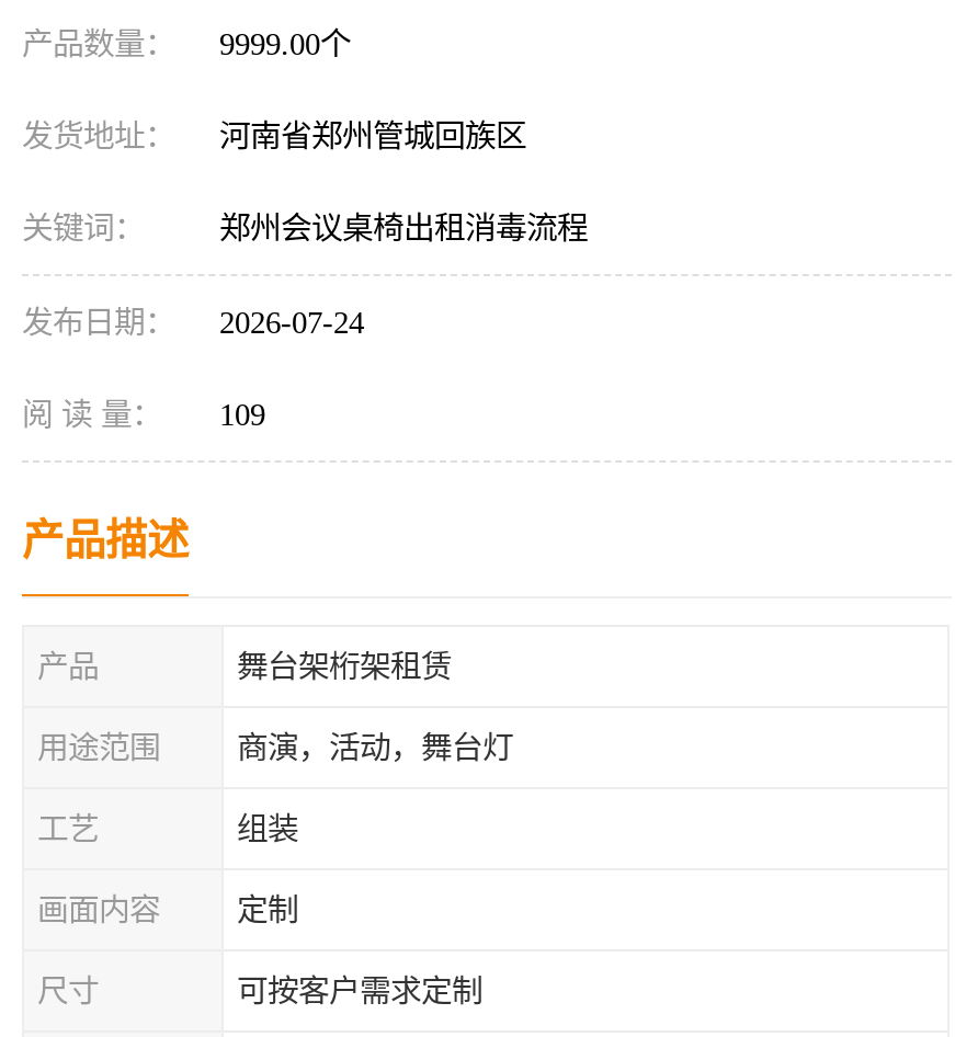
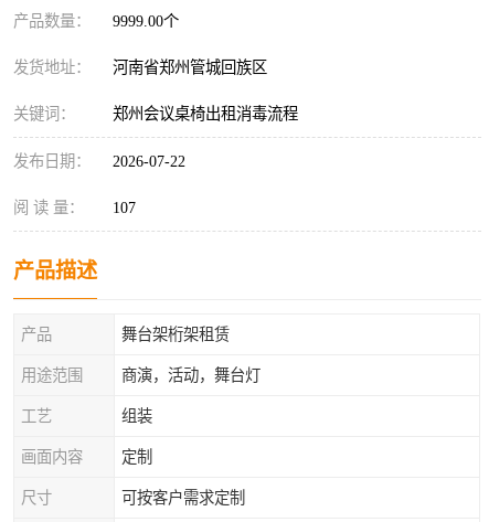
- 发布日期： 2026-07-24
+ 发布日期： 2026-07-22

- 阅 读 量： 109
+ 阅 读 量： 107
